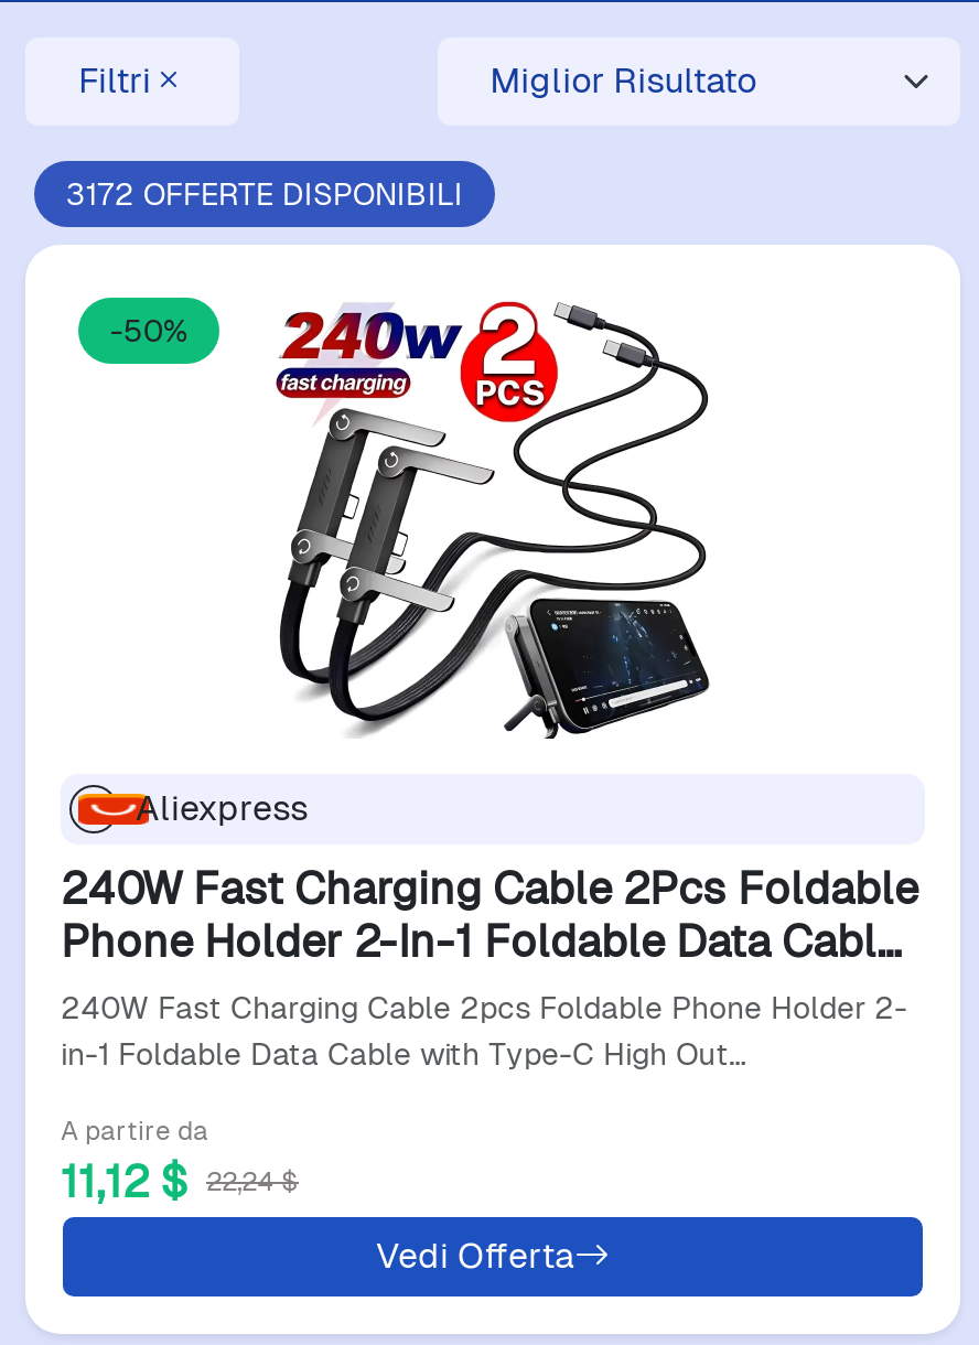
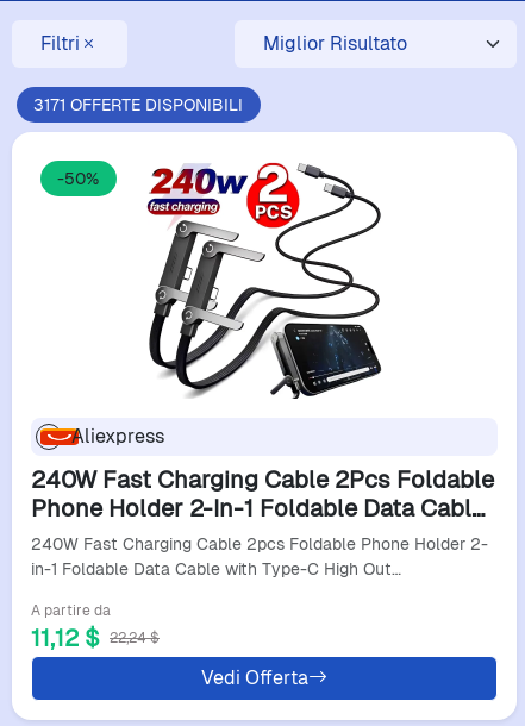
- 3172 OFFERTE DISPONIBILI
+ 3171 OFFERTE DISPONIBILI
